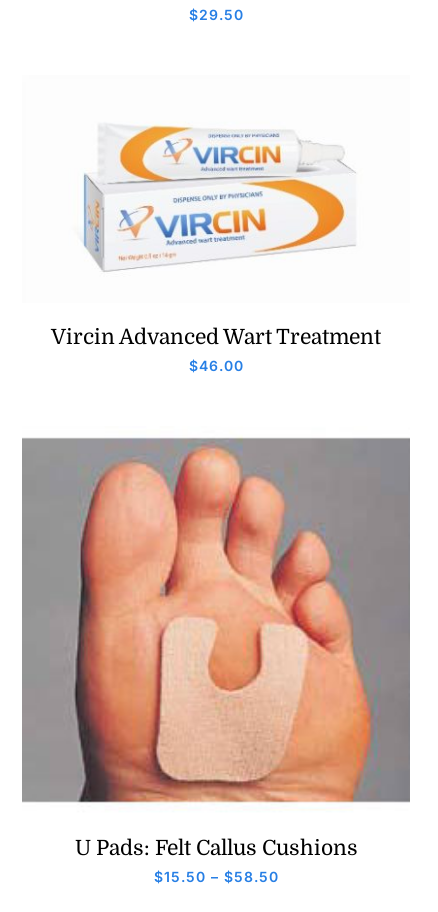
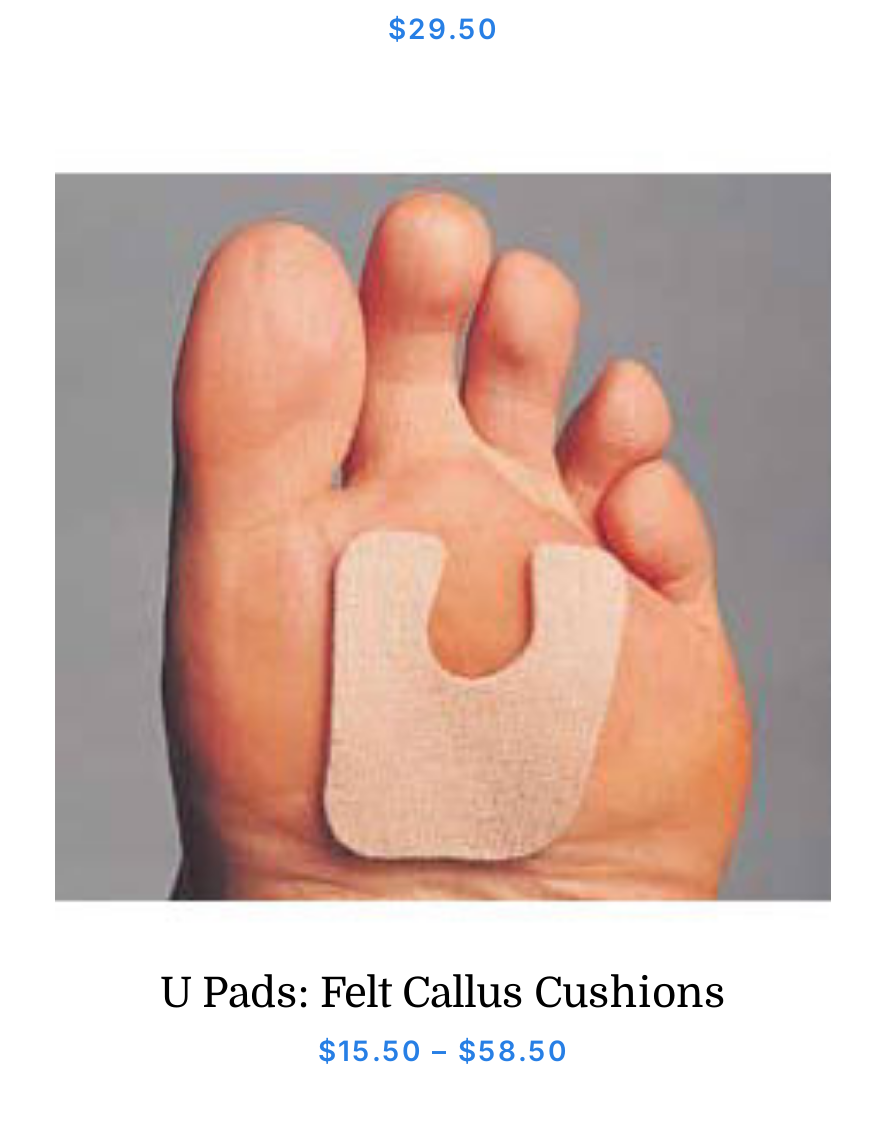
- [image]

- Vircin Advanced Wart Treatment
- $46.00
